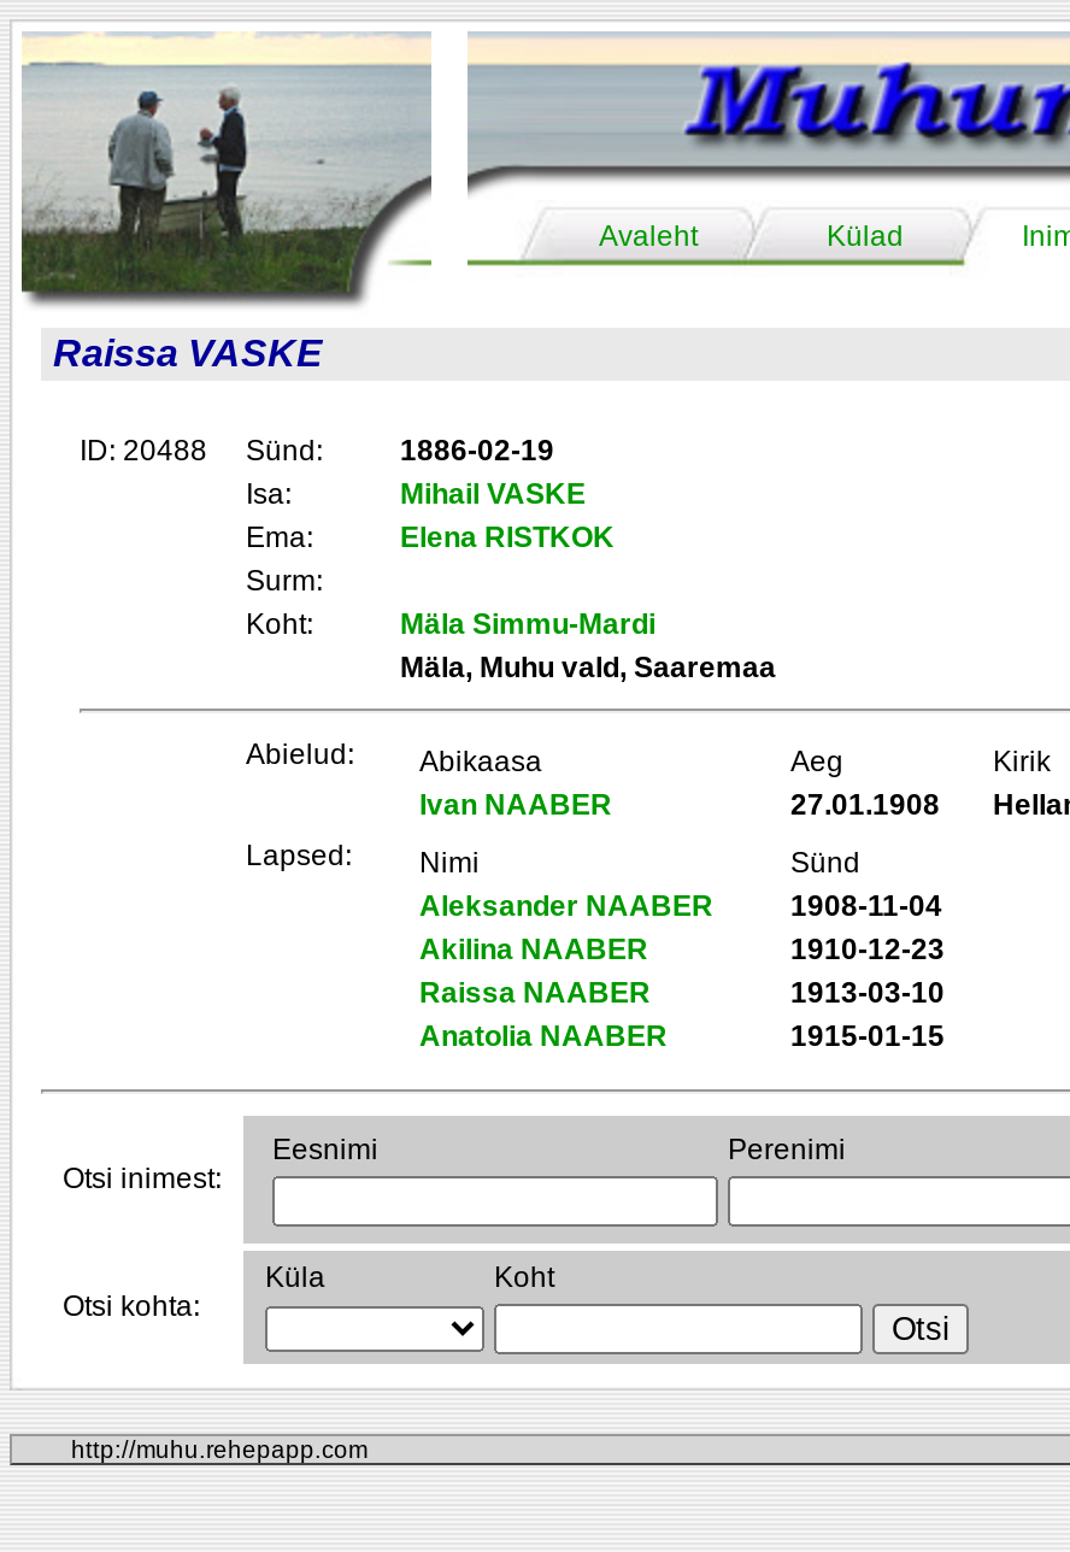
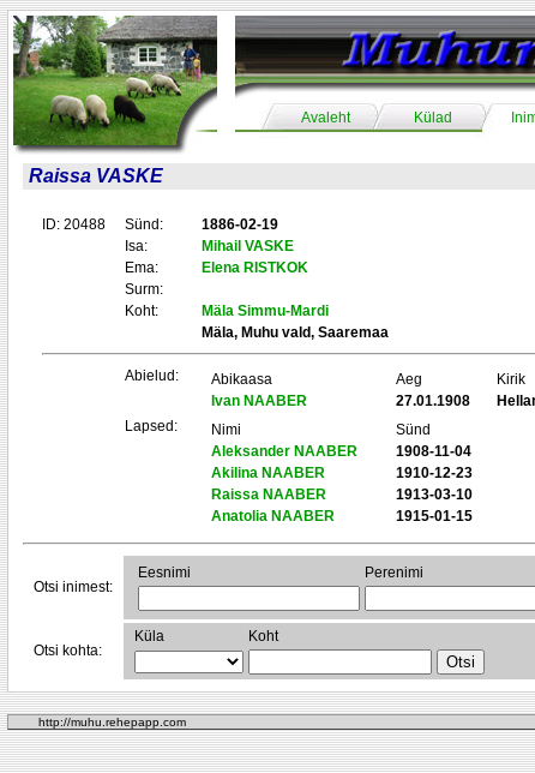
- [image]
+ [image]

- [image]
+ [image]
